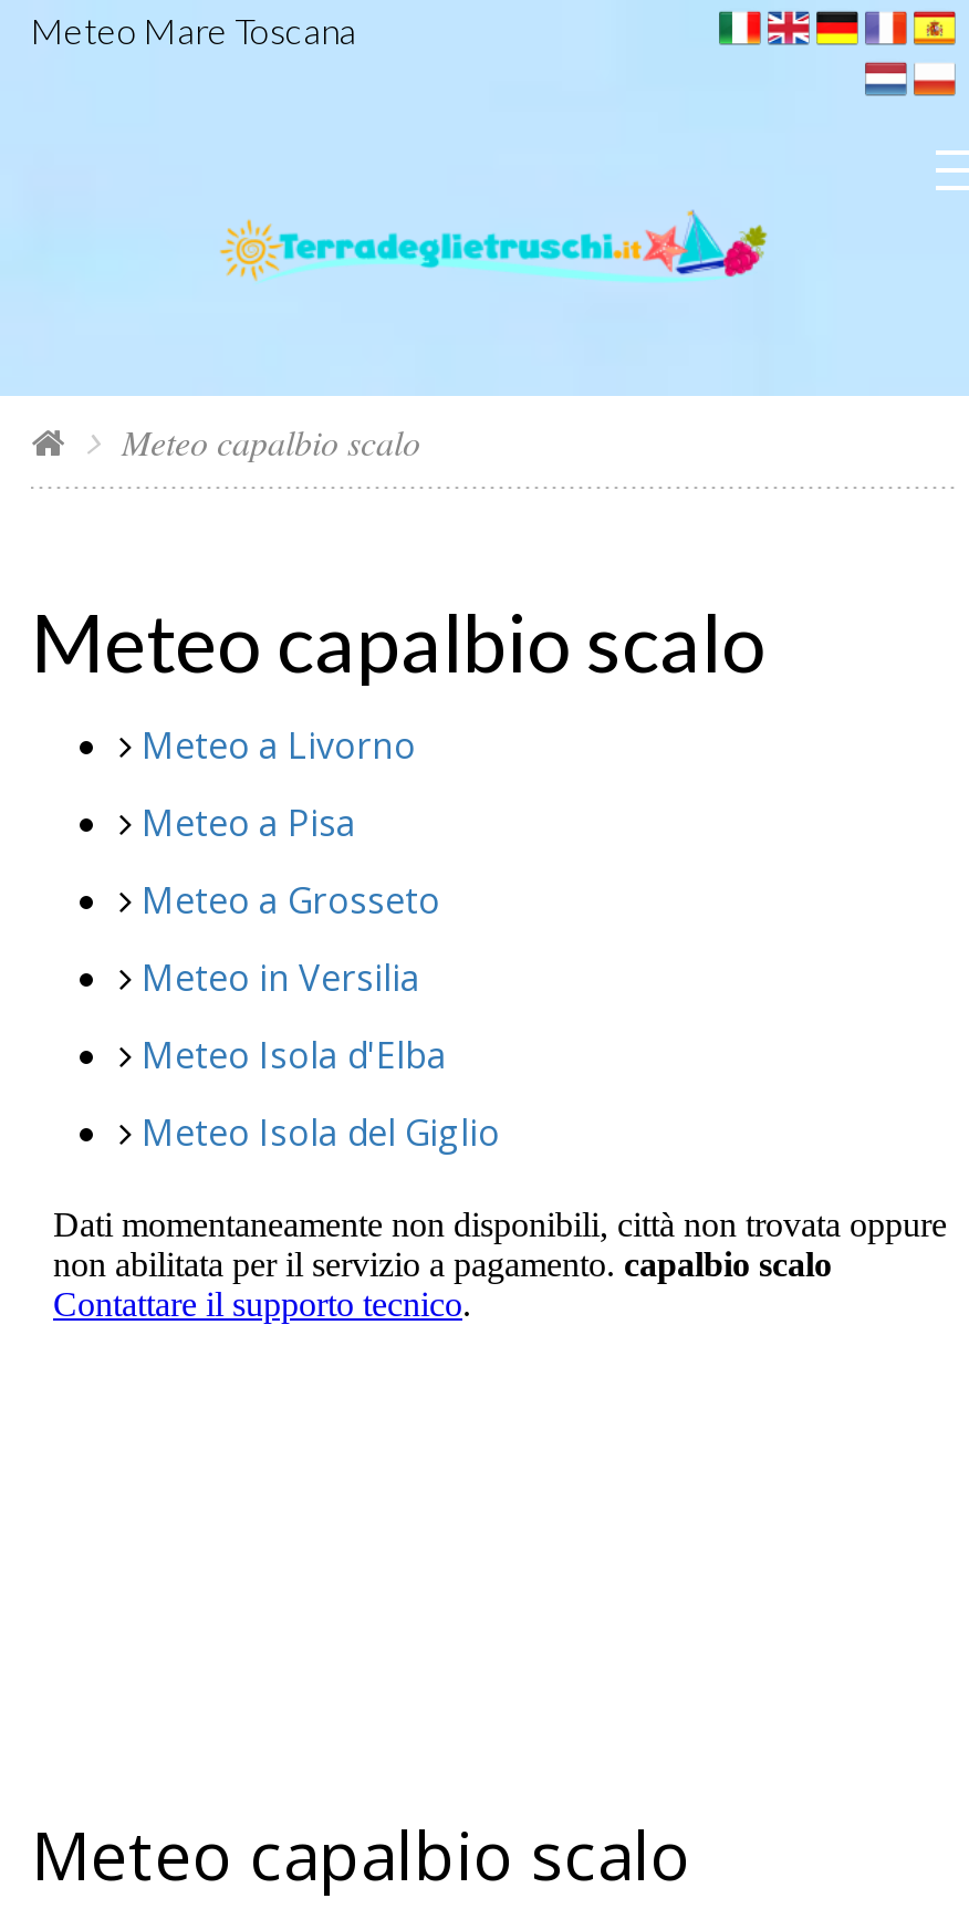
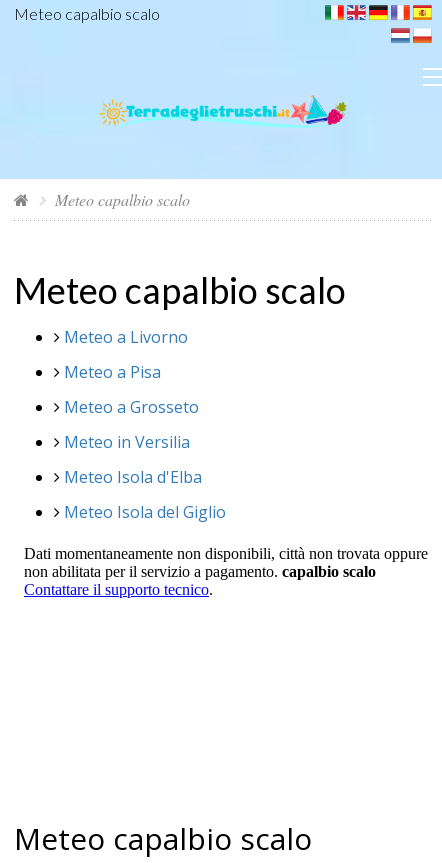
- Meteo Mare Toscana
+ Meteo capalbio scalo
